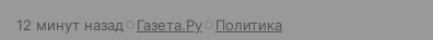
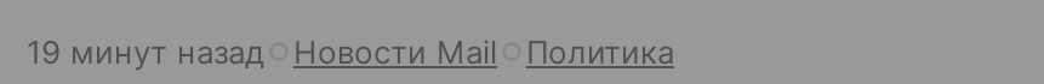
- 12 минут назад
- Газета.Ру
+ 19 минут назад
+ Новости Mail
